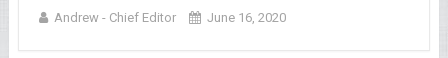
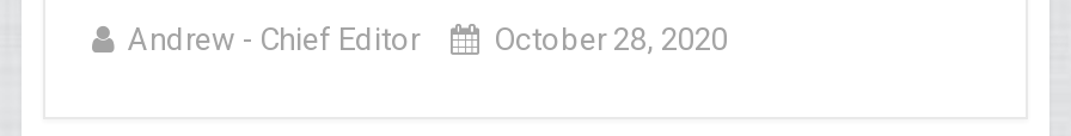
- June 16, 2020
+ October 28, 2020
